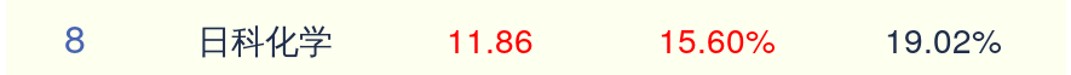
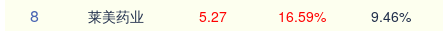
- 日科化学
- 11.86
- 15.60%
- 19.02%
+ 莱美药业
+ 5.27
+ 16.59%
+ 9.46%
